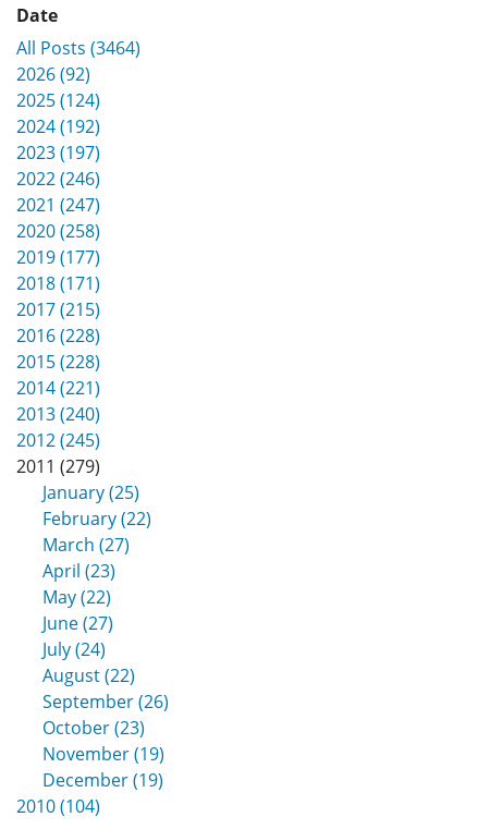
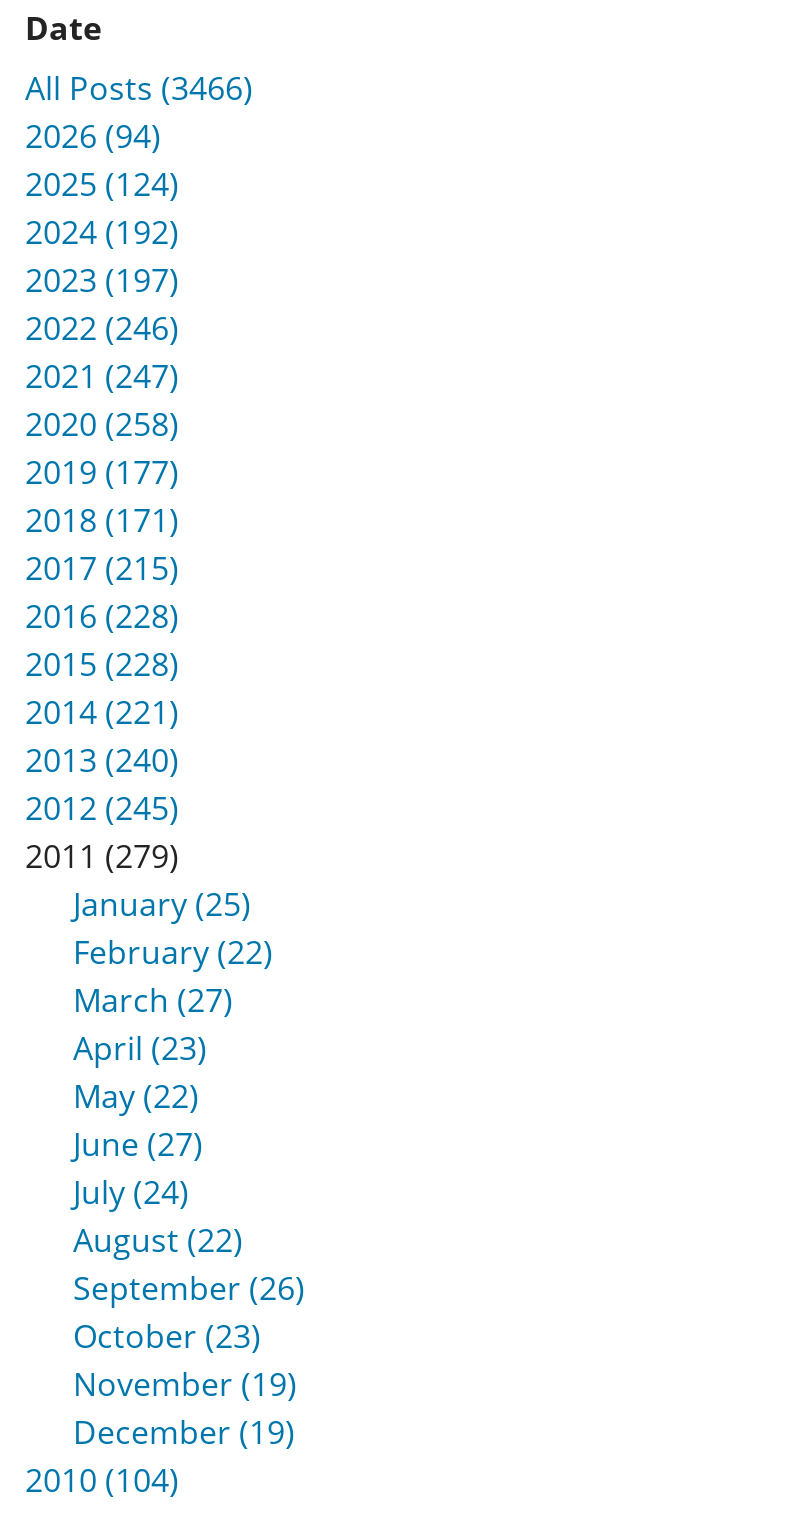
- All Posts (3464)
+ All Posts (3466)

- 2026 (92)
+ 2026 (94)
